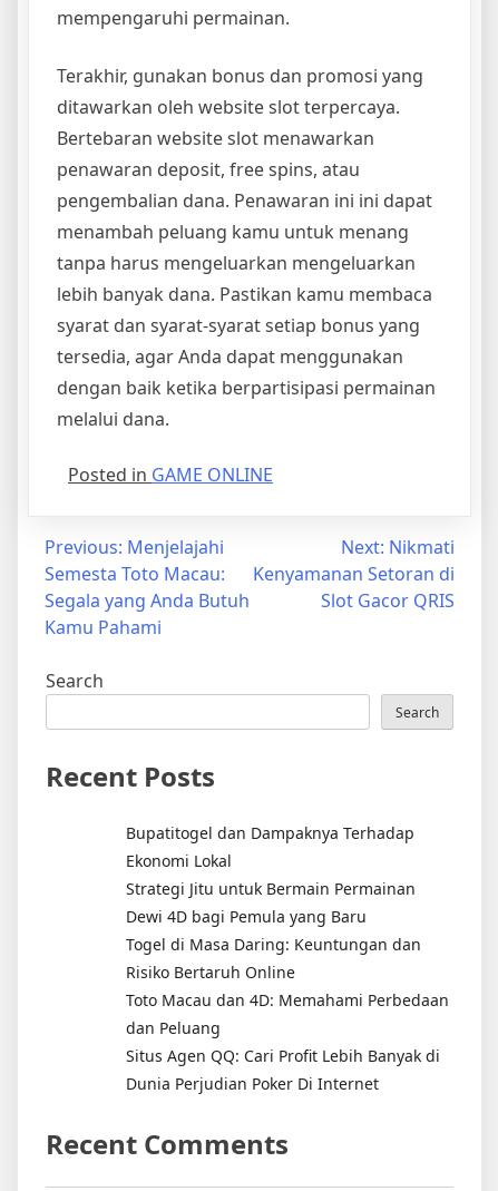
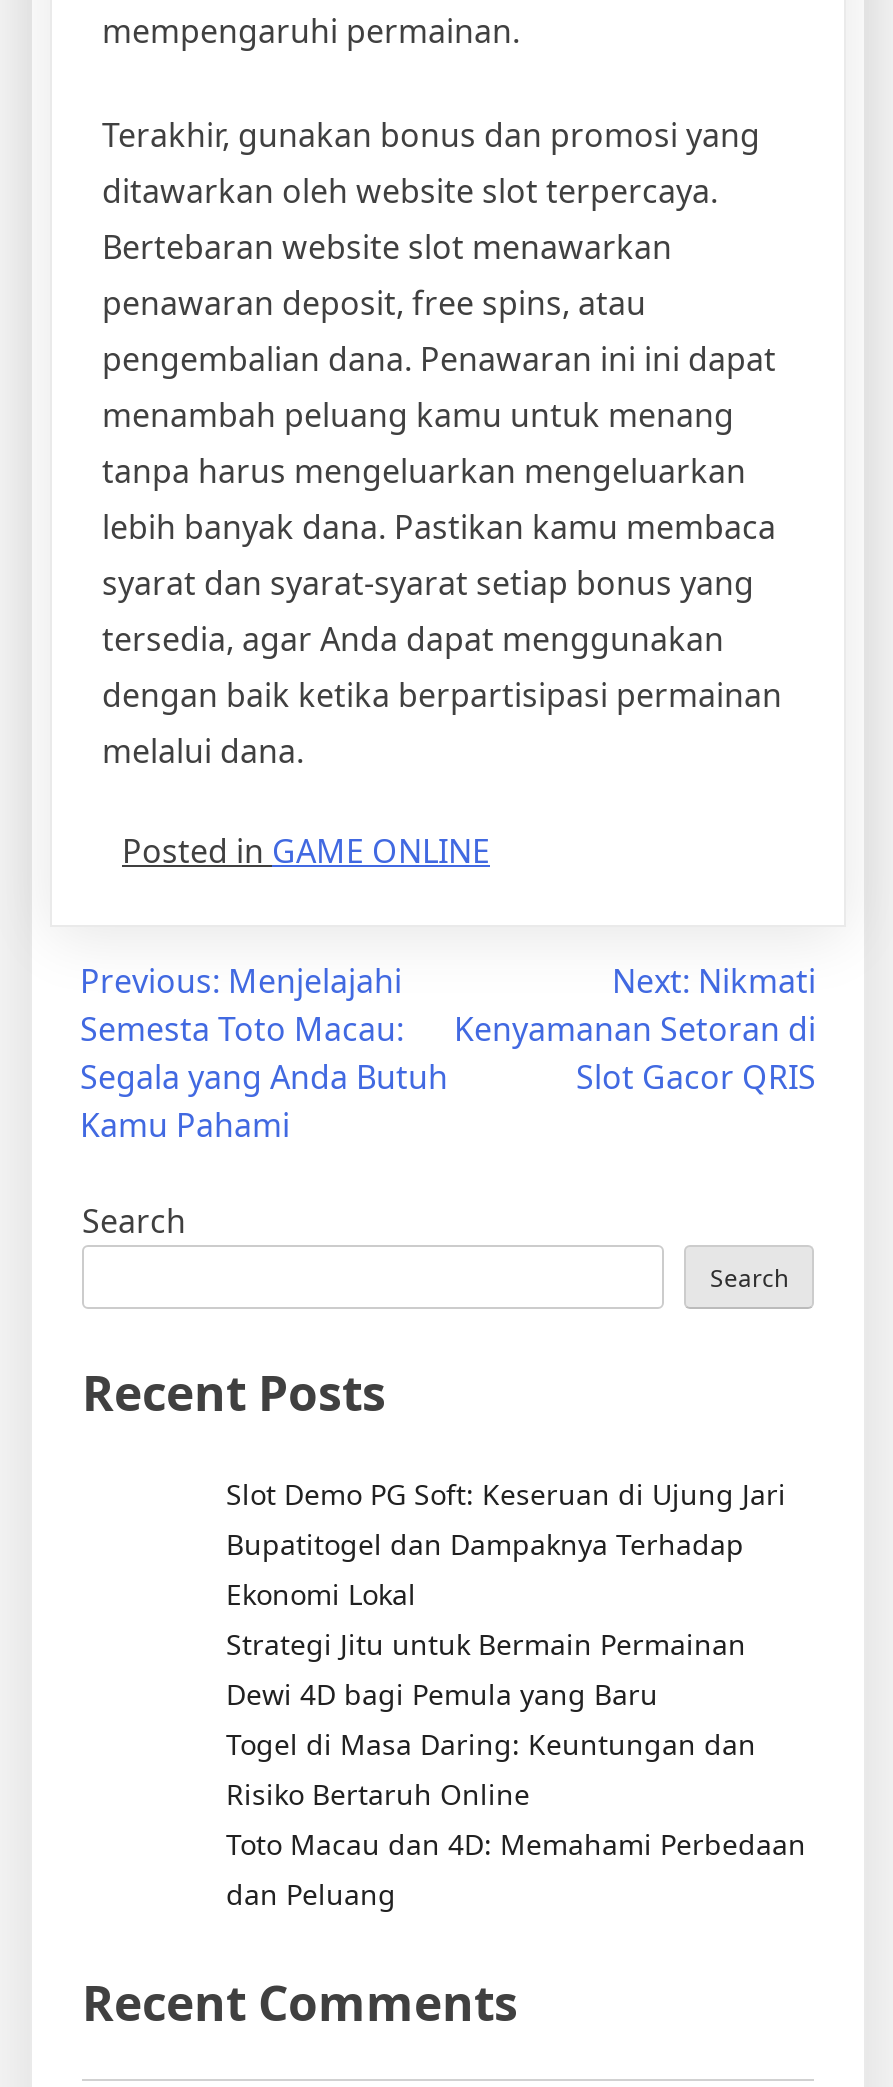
+ Slot Demo PG Soft: Keseruan di Ujung Jari

moved down: Bupatitogel dan Dampaknya Terhadap | Ekonomi Lokal | Strategi Jitu untuk Bermain Permainan | Dewi 4D bagi Pemula yang Baru | Togel di Masa Daring: Keuntungan dan | Risiko Bertaruh Online | Toto Macau dan 4D: Memahami Perbedaan | dan Peluang

- Situs Agen QQ: Cari Profit Lebih Banyak di
- Dunia Perjudian Poker Di Internet
